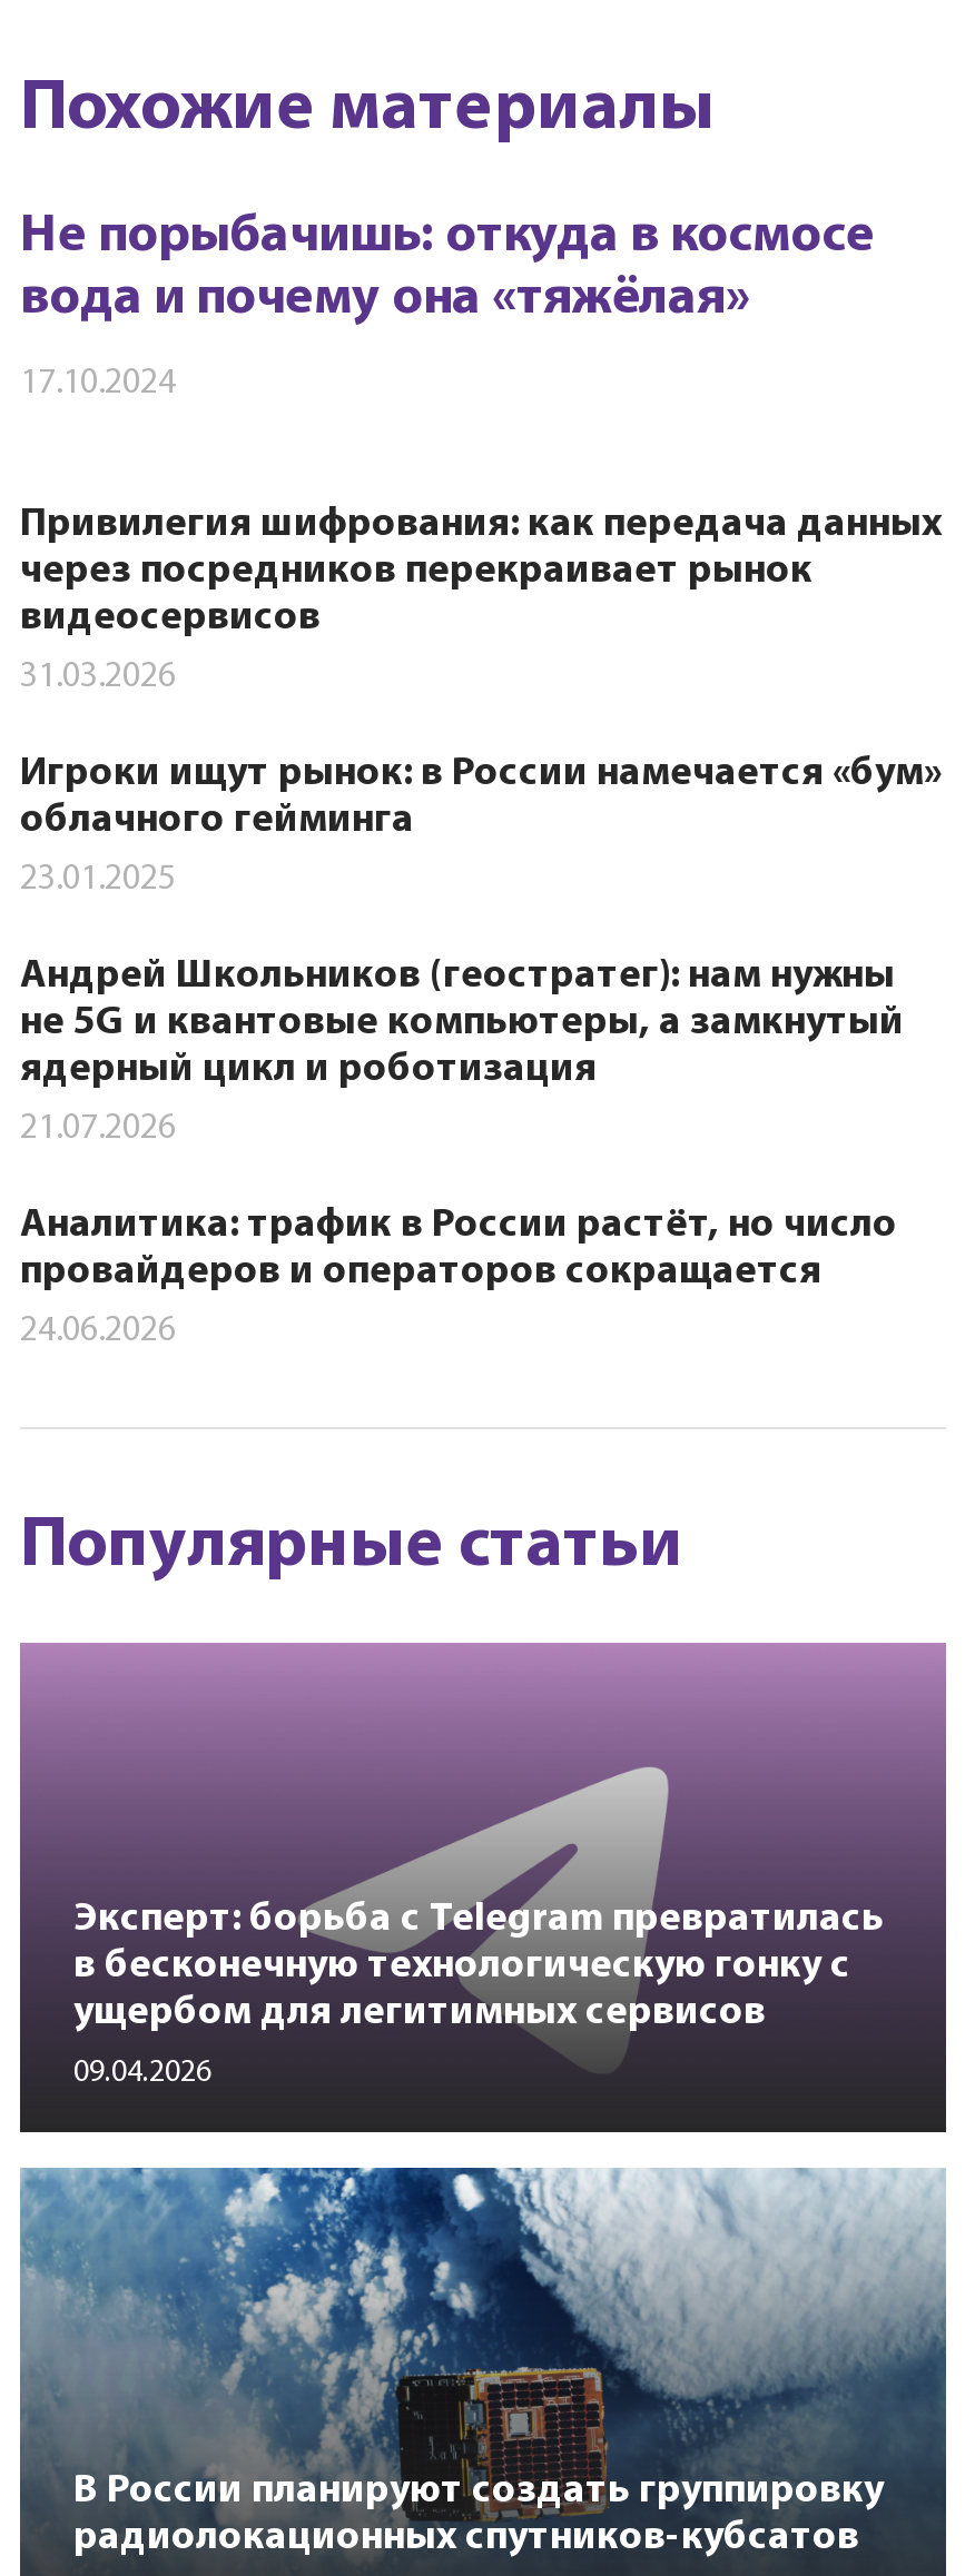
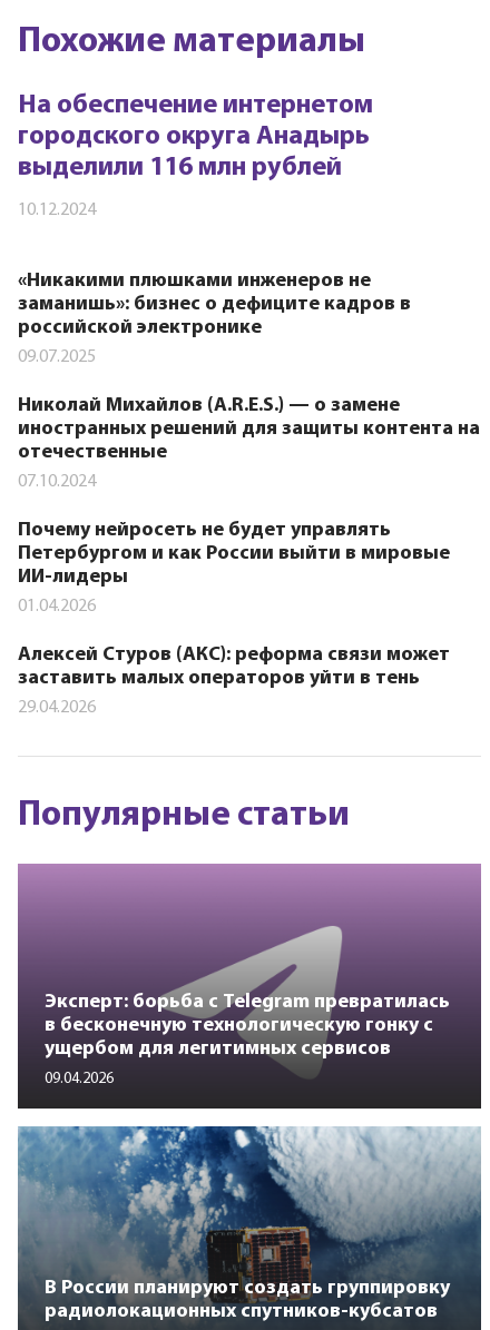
- Не порыбачишь: откуда в космосе
- вода и почему она «тяжёлая»
+ На обеспечение интернетом
+ городского округа Анадырь
+ выделили 116 млн рублей

- 17.10.2024
+ 10.12.2024

- Привилегия шифрования: как передача данных
- через посредников перекраивает рынок
- видеосервисов
+ «Никакими плюшками инженеров не
+ заманишь»: бизнес о дефиците кадров в
+ российской электронике

- 31.03.2026
+ 09.07.2025

- Игроки ищут рынок: в России намечается «бум»
- облачного гейминга
+ Николай Михайлов (A.R.E.S.) — о замене
+ иностранных решений для защиты контента на
+ отечественные

- 23.01.2025
+ 07.10.2024

- Андрей Школьников (геостратег): нам нужны
- не 5G и квантовые компьютеры, а замкнутый
- ядерный цикл и роботизация
+ Почему нейросеть не будет управлять
+ Петербургом и как России выйти в мировые
+ ИИ-лидеры

- 21.07.2026
+ 01.04.2026

- Аналитика: трафик в России растёт, но число
- провайдеров и операторов сокращается
+ Алексей Стуров (АКС): реформа связи может
+ заставить малых операторов уйти в тень

- 24.06.2026
+ 29.04.2026
